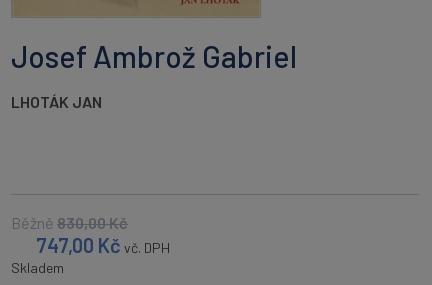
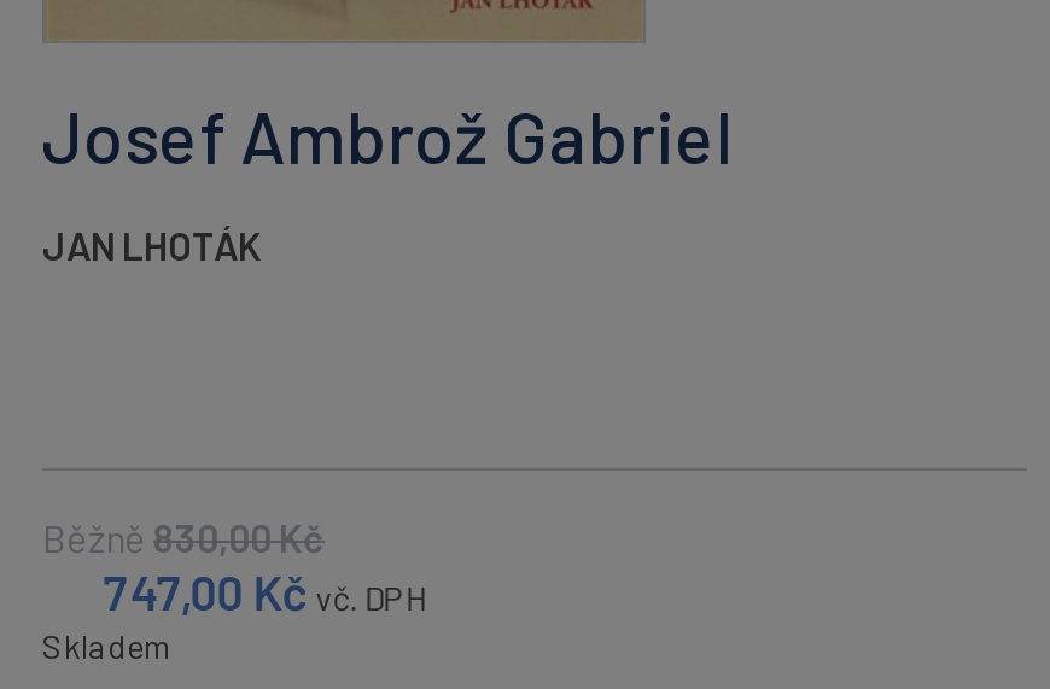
- LHOTÁK JAN
+ JAN LHOTÁK
